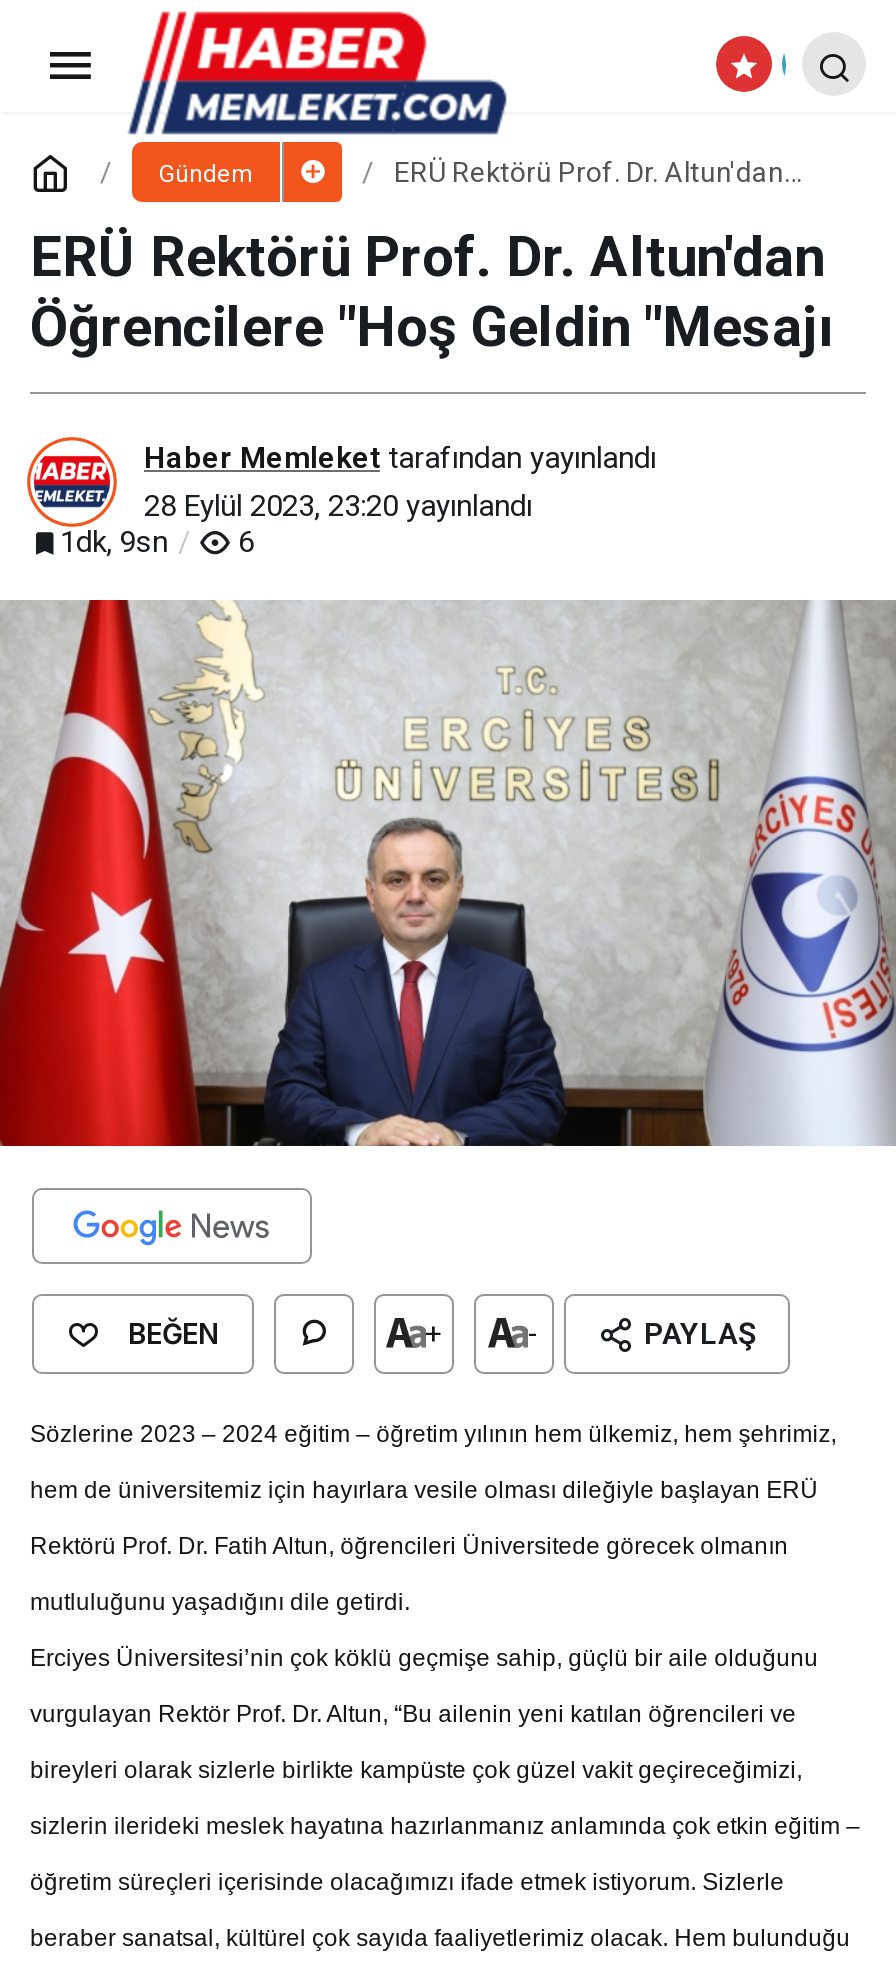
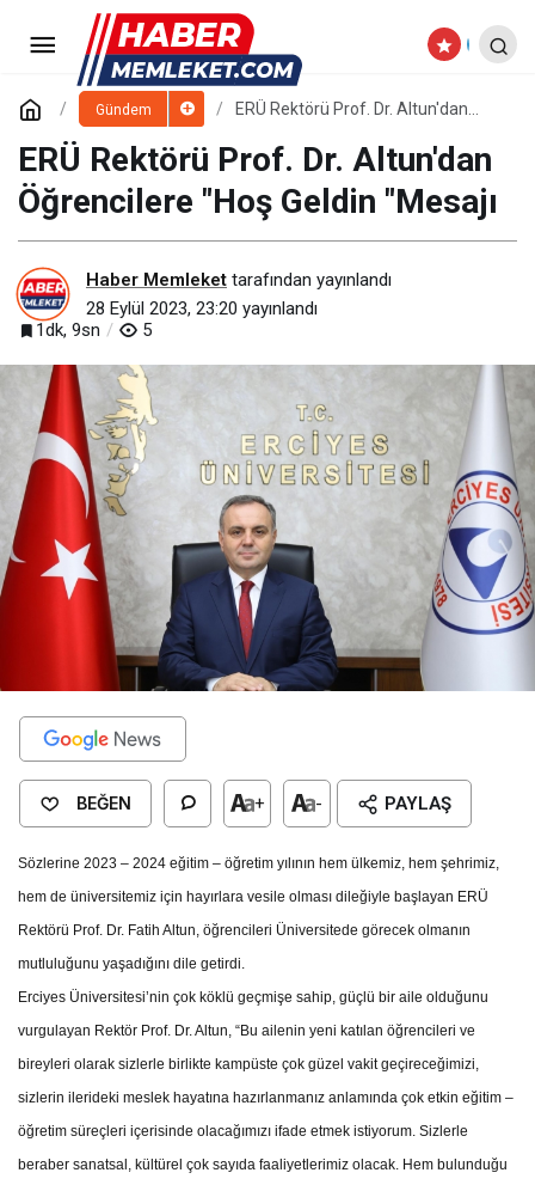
- 1dk, 9sn 6
+ 1dk, 9sn 5
